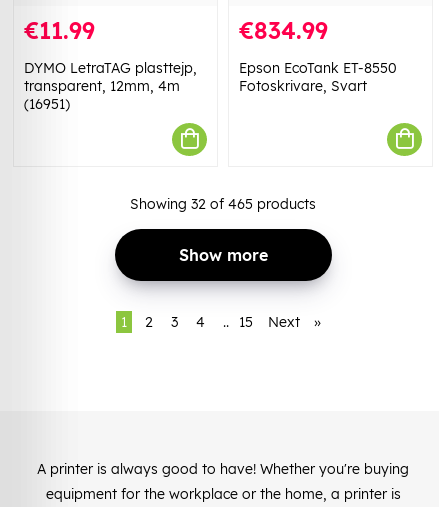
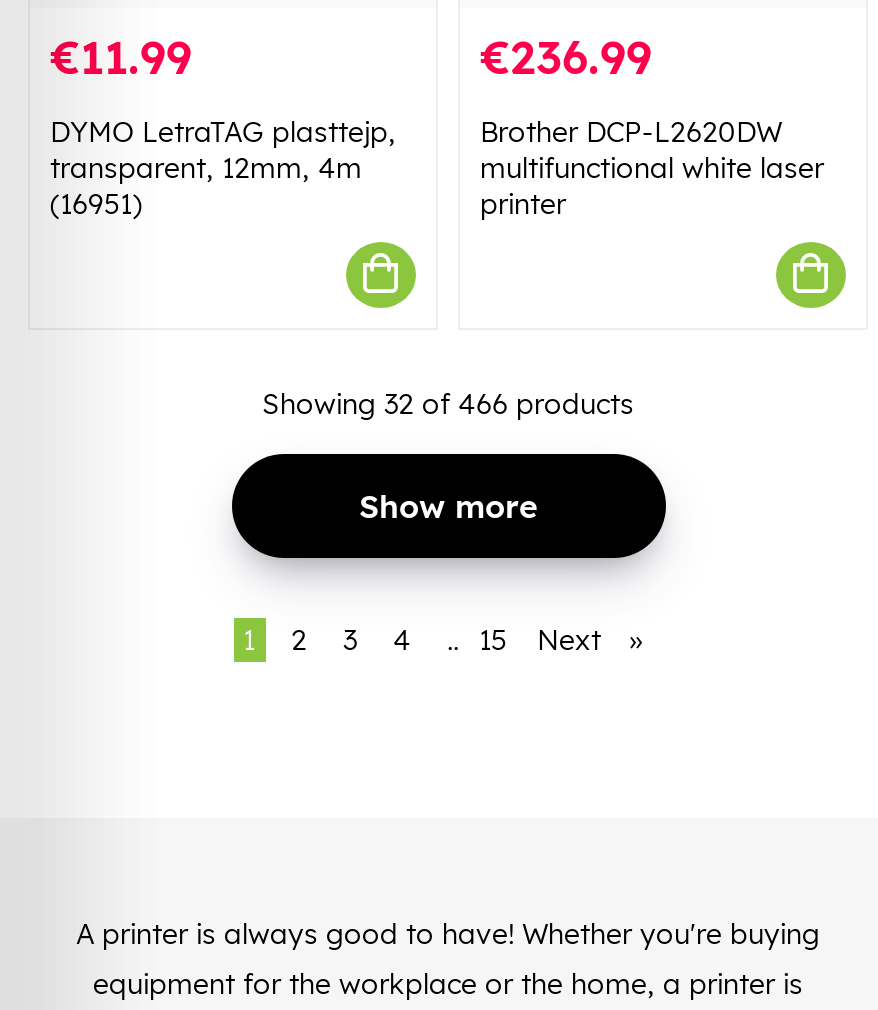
- €834.99
+ €236.99

- Epson EcoTank ET-8550
- Fotoskrivare, Svart
+ Brother DCP-L2620DW
+ multifunctional white laser
+ printer

- Showing 32 of 465 products
+ Showing 32 of 466 products
